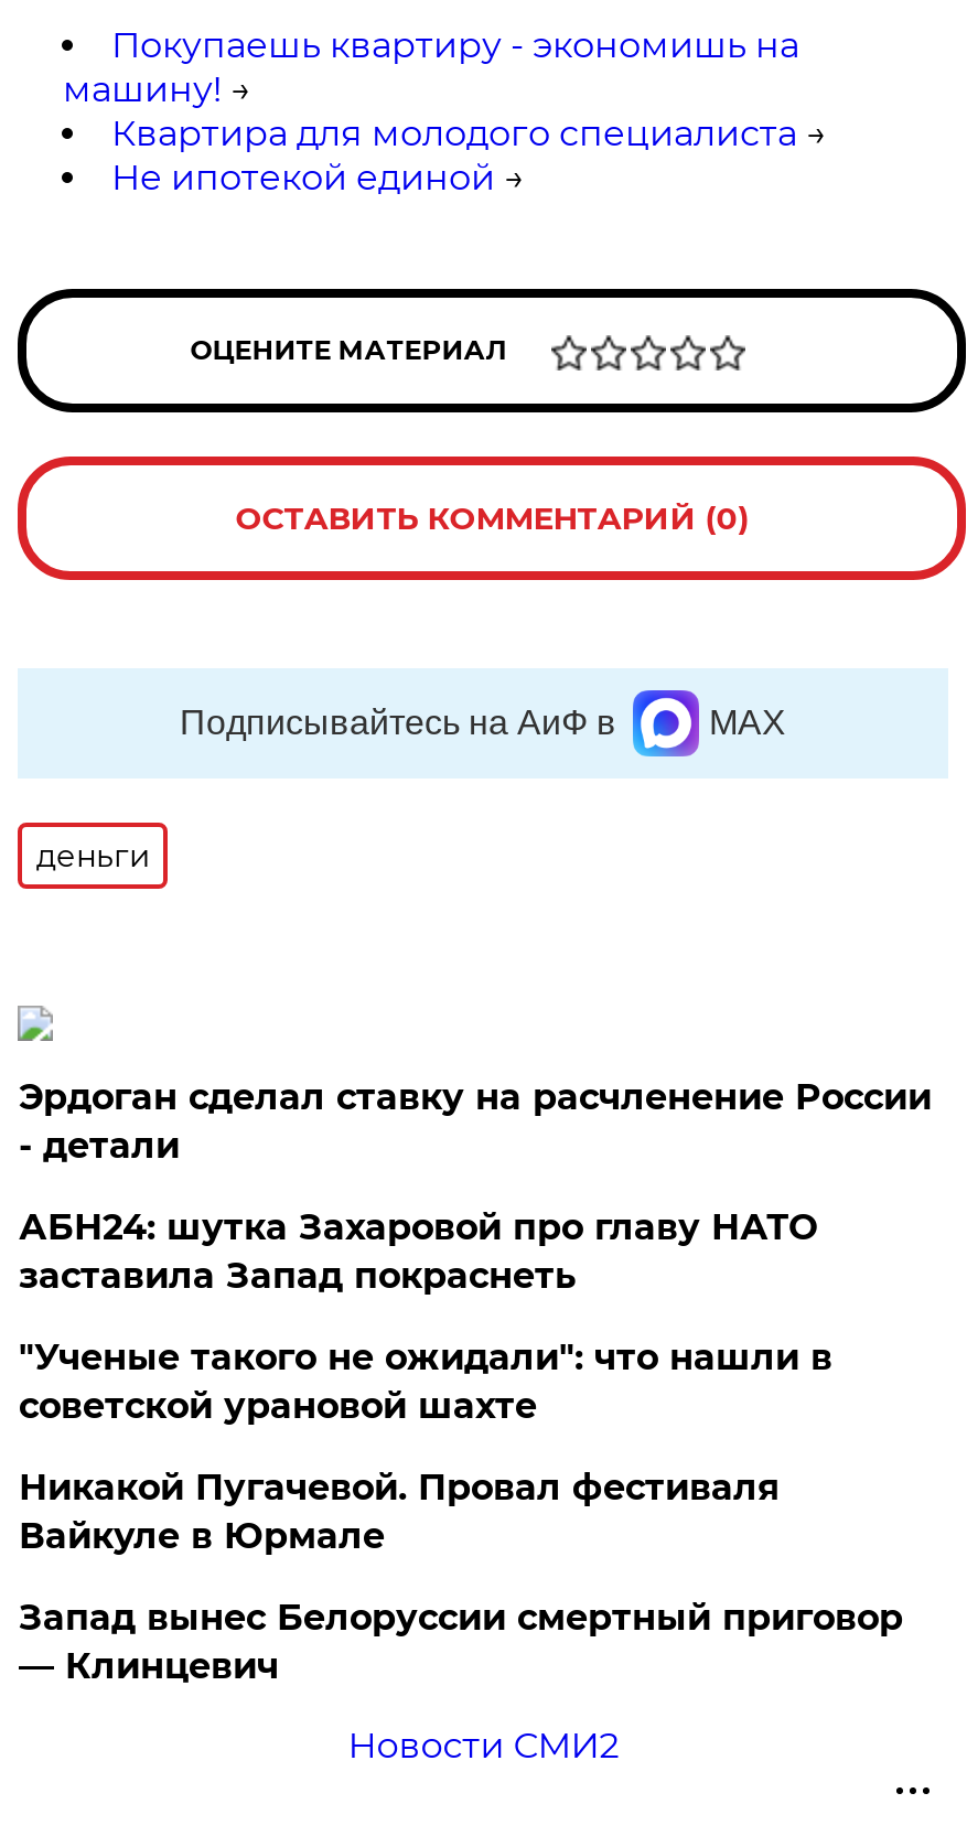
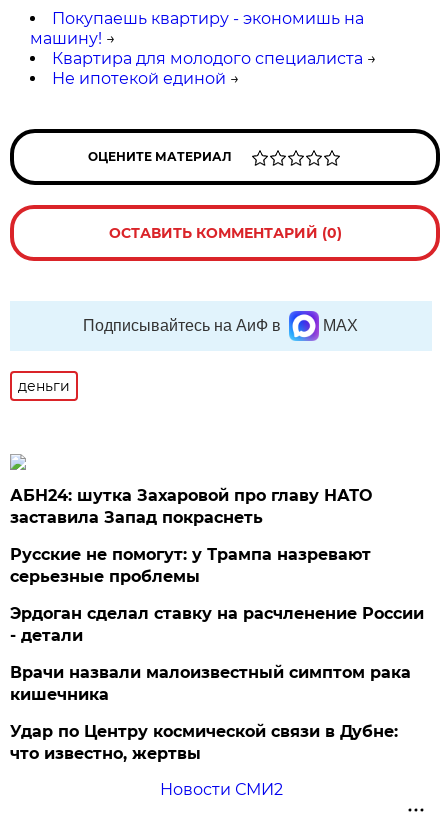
moved down: Эрдоган сделал ставку на расчленение России | - детали

moved up: АБН24: шутка Захаровой про главу НАТО | заставила Запад покраснеть

- "Ученые такого не ожидали": что нашли в
- советской урановой шахте
- Никакой Пугачевой. Провал фестиваля
- Вайкуле в Юрмале
- Запад вынес Белоруссии смертный приговор
- — Клинцевич
+ Русские не помогут: у Трампа назревают
+ серьезные проблемы
+ Врачи назвали малоизвестный симптом рака
+ кишечника
+ Удар по Центру космической связи в Дубне:
+ что известно, жертвы
